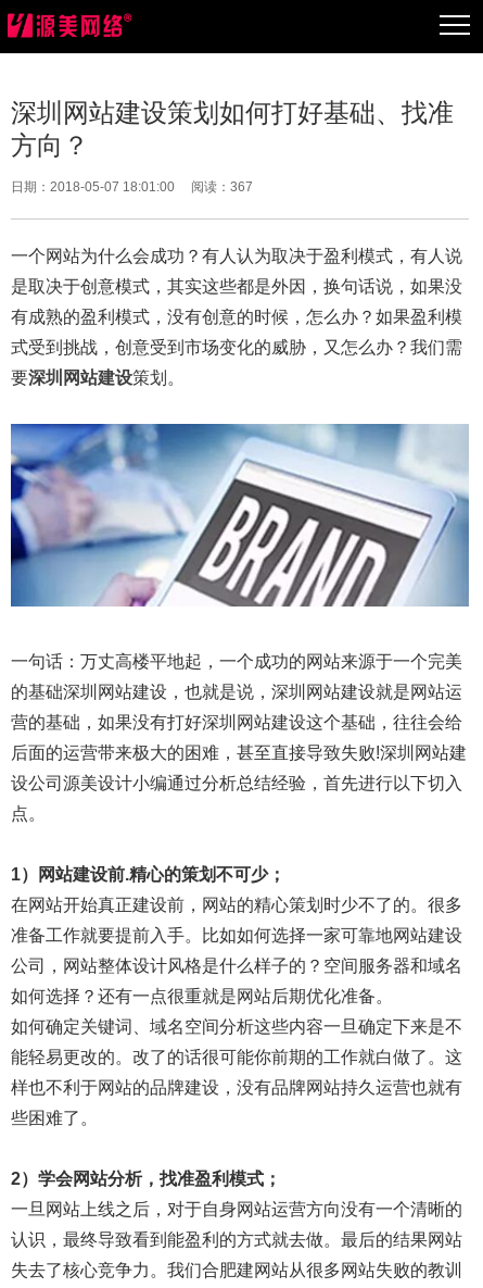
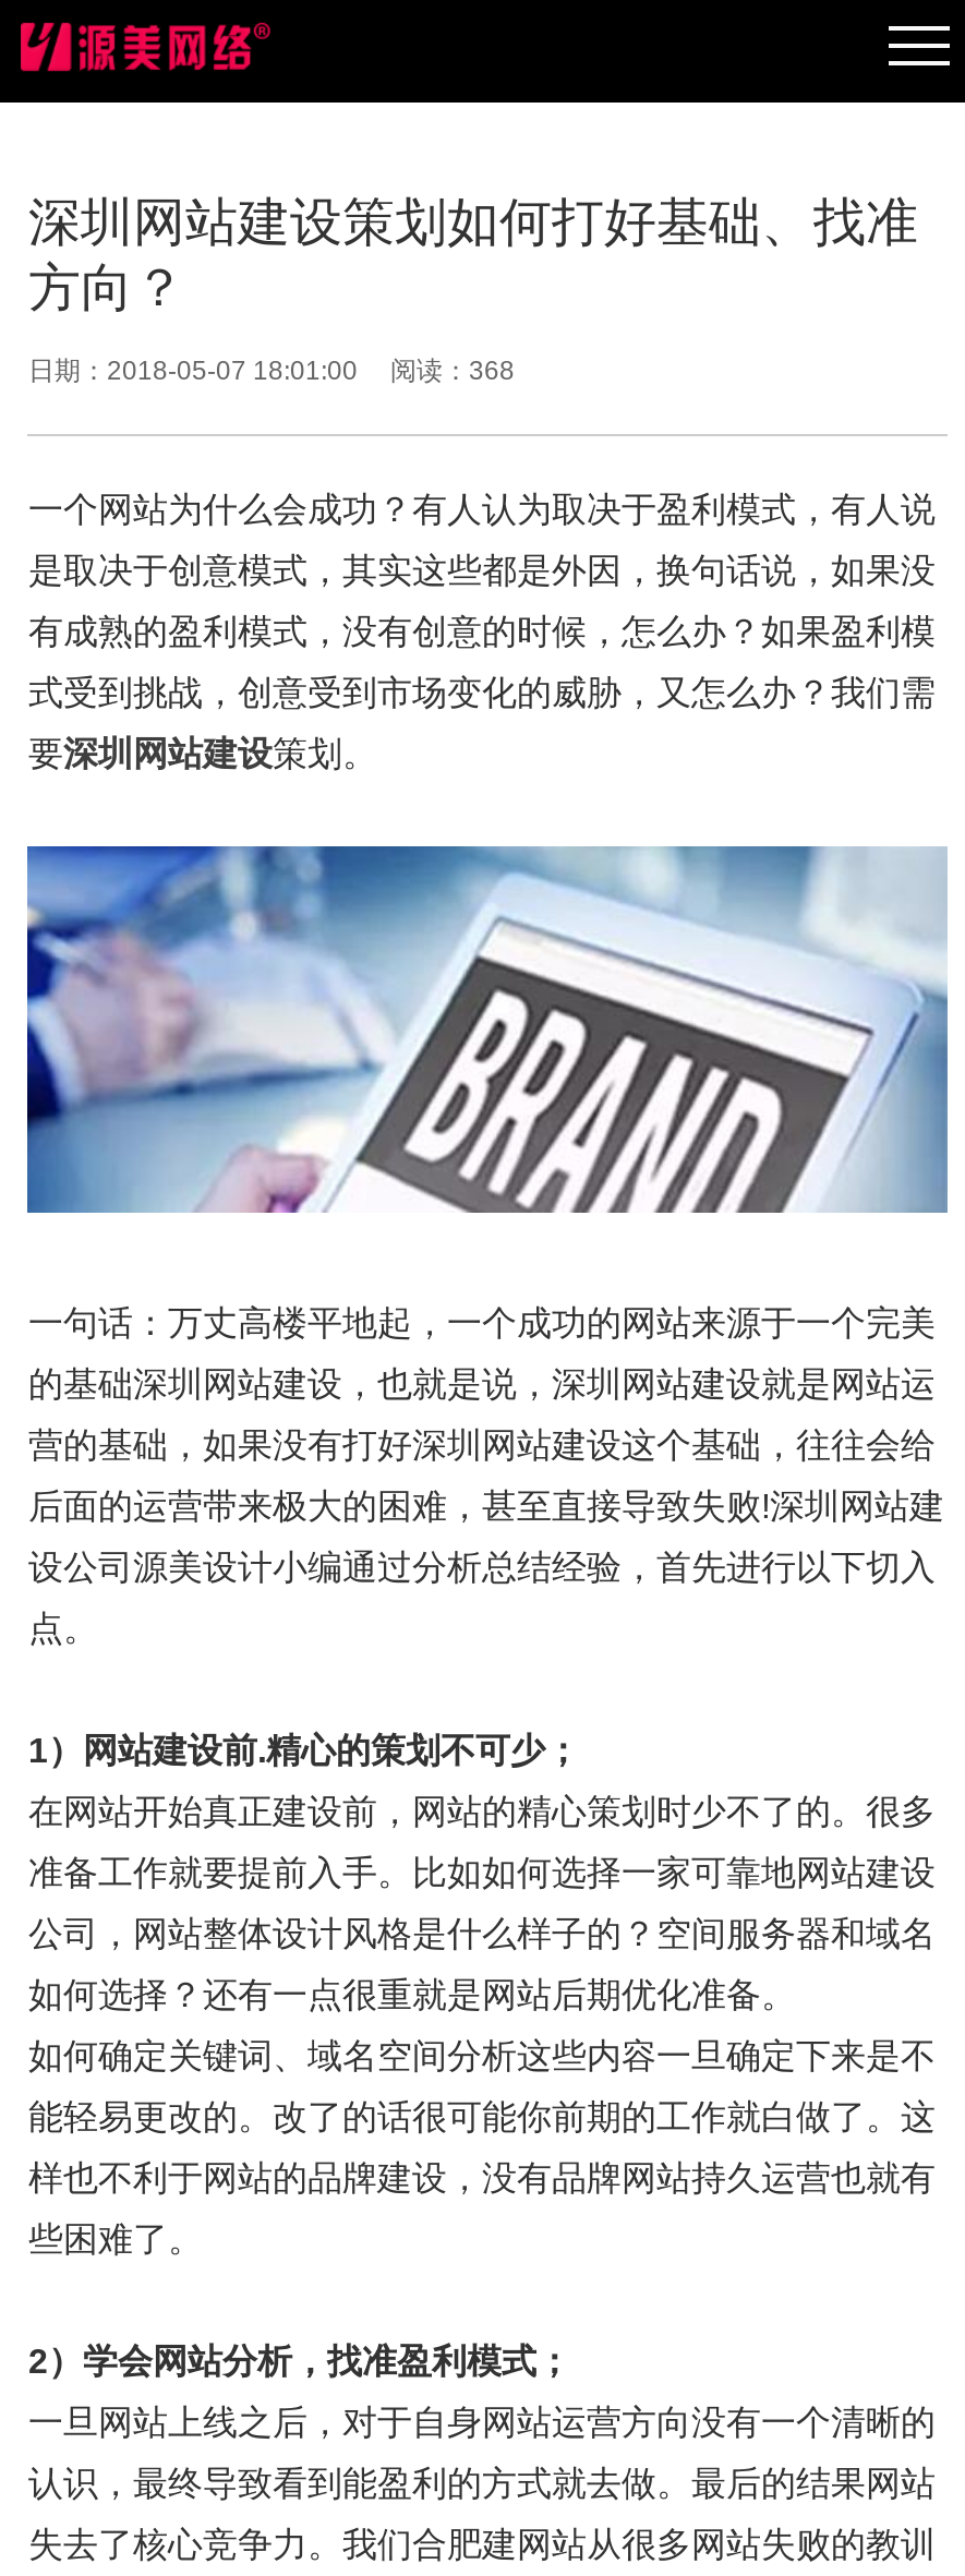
- 日期：2018-05-07 18:01:00 阅读：367
+ 日期：2018-05-07 18:01:00 阅读：368
